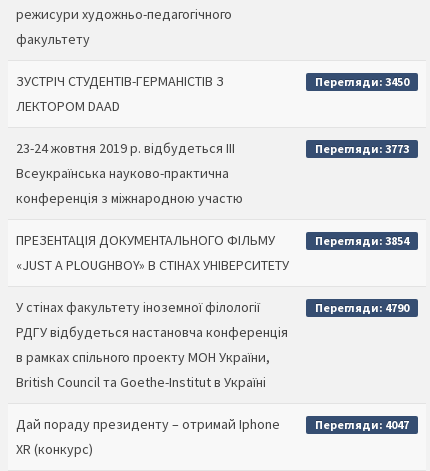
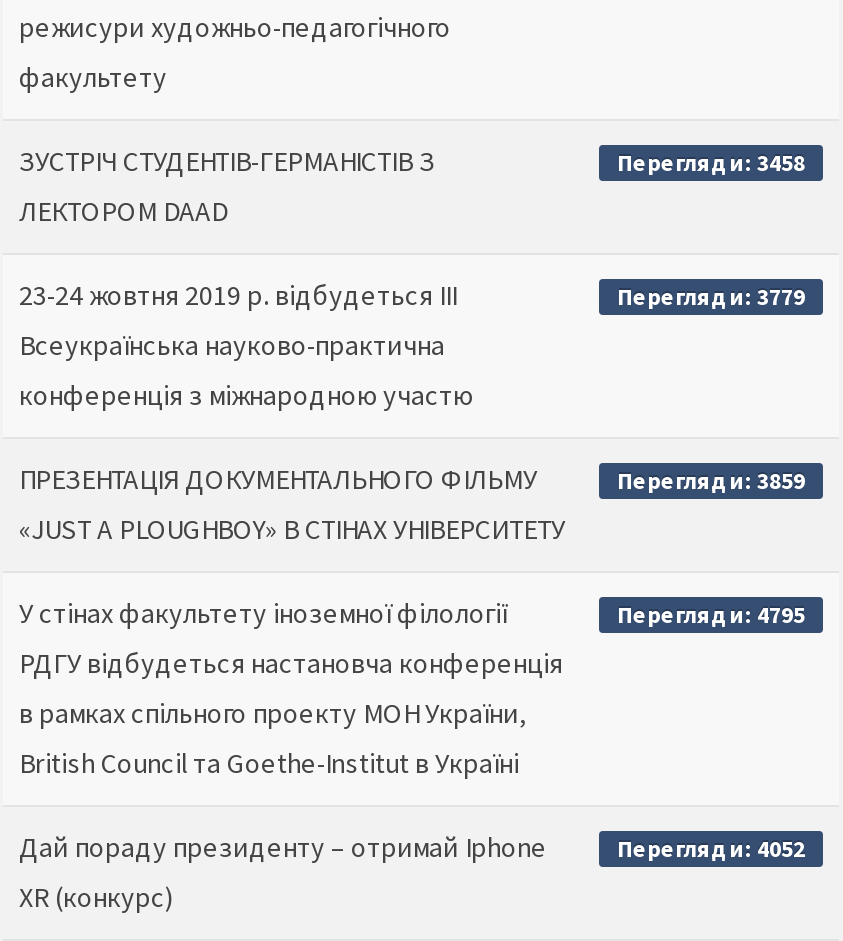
- Перегляди: 3450
+ Перегляди: 3458

- Перегляди: 3773
+ Перегляди: 3779

- Перегляди: 3854
+ Перегляди: 3859

- Перегляди: 4790
+ Перегляди: 4795

- Перегляди: 4047
+ Перегляди: 4052
